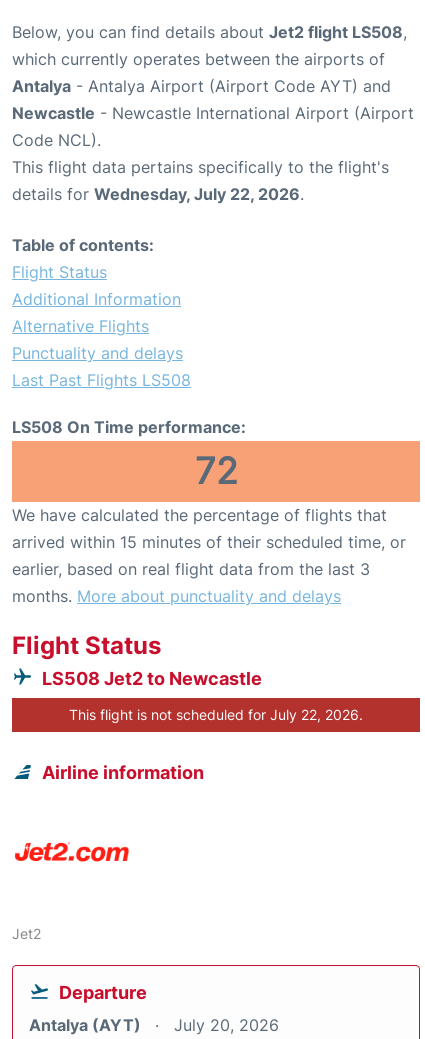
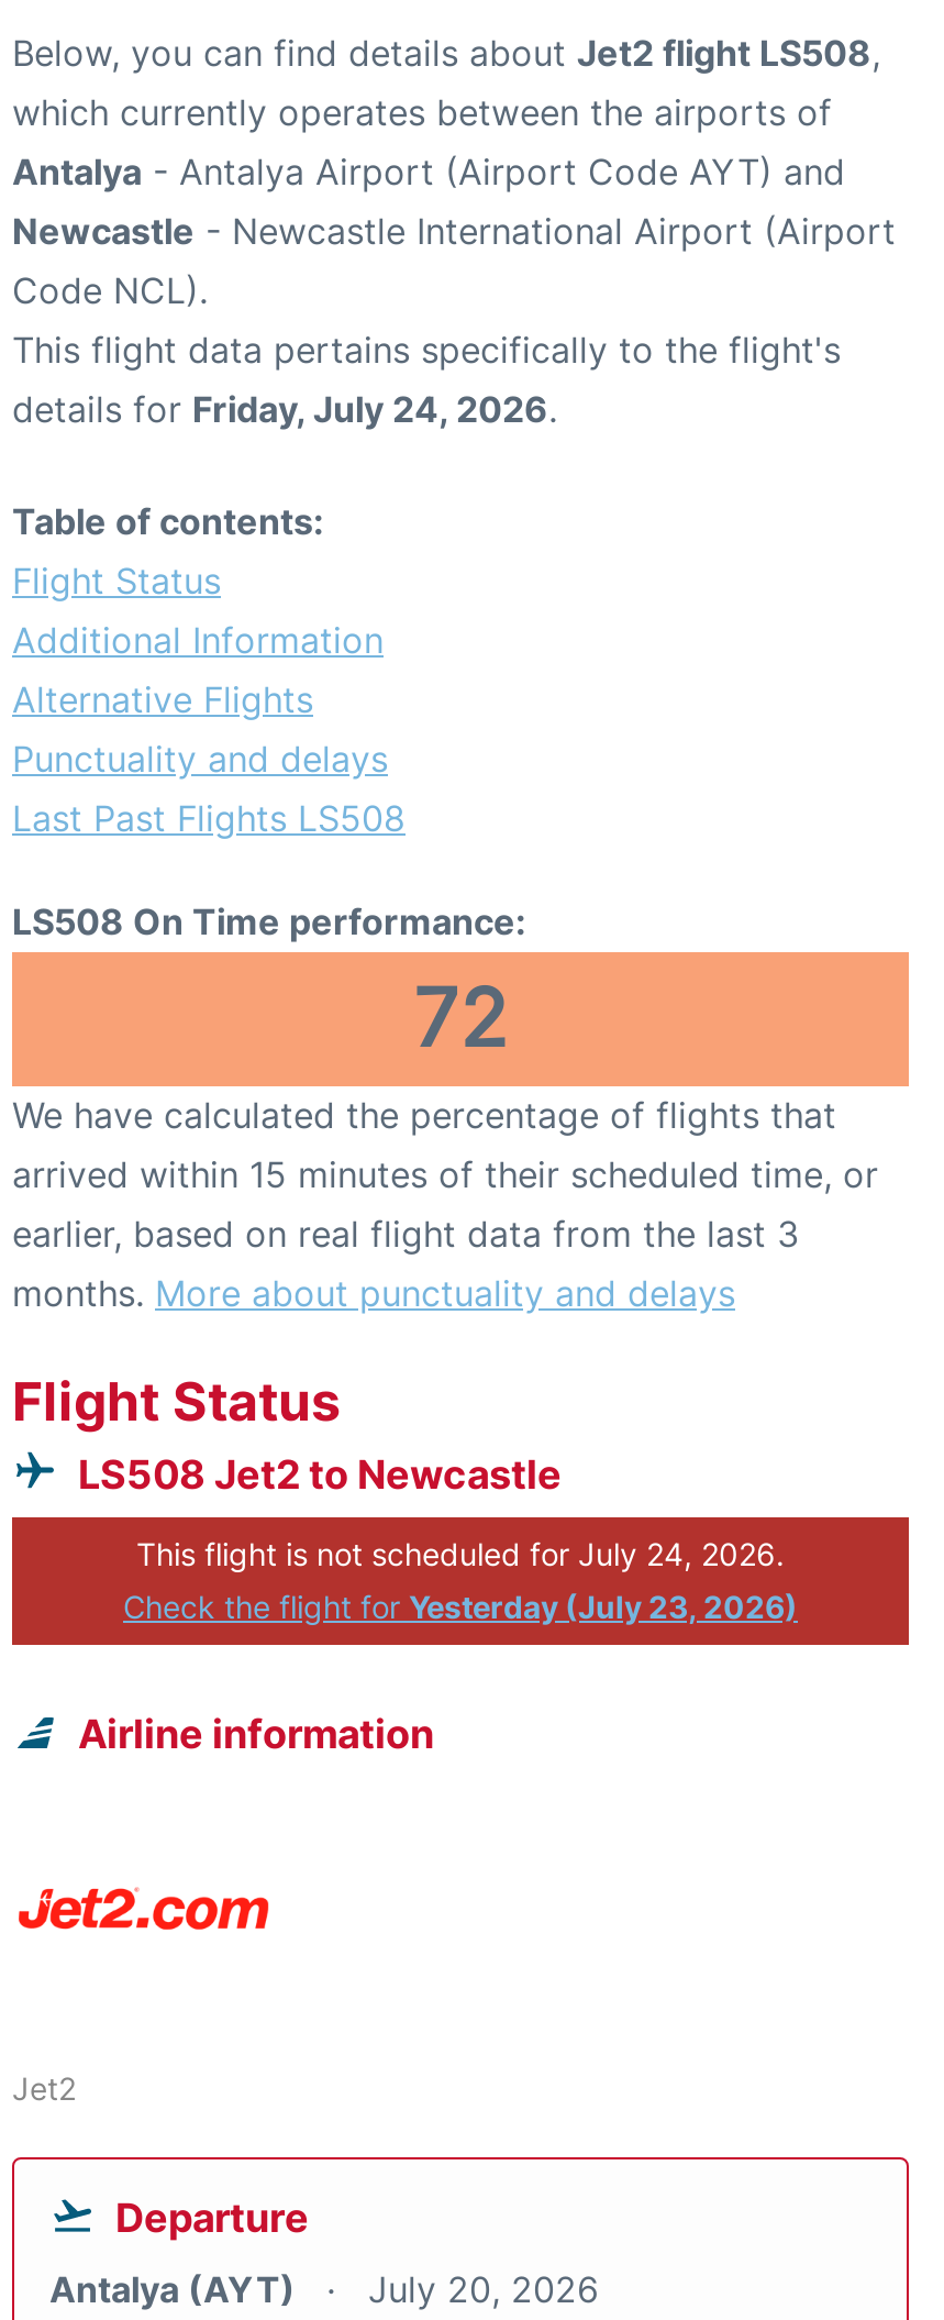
- details for Wednesday, July 22, 2026.
+ details for Friday, July 24, 2026.

- This flight is not scheduled for July 22, 2026.
+ This flight is not scheduled for July 24, 2026.
+ Check the flight for Yesterday (July 23, 2026)
